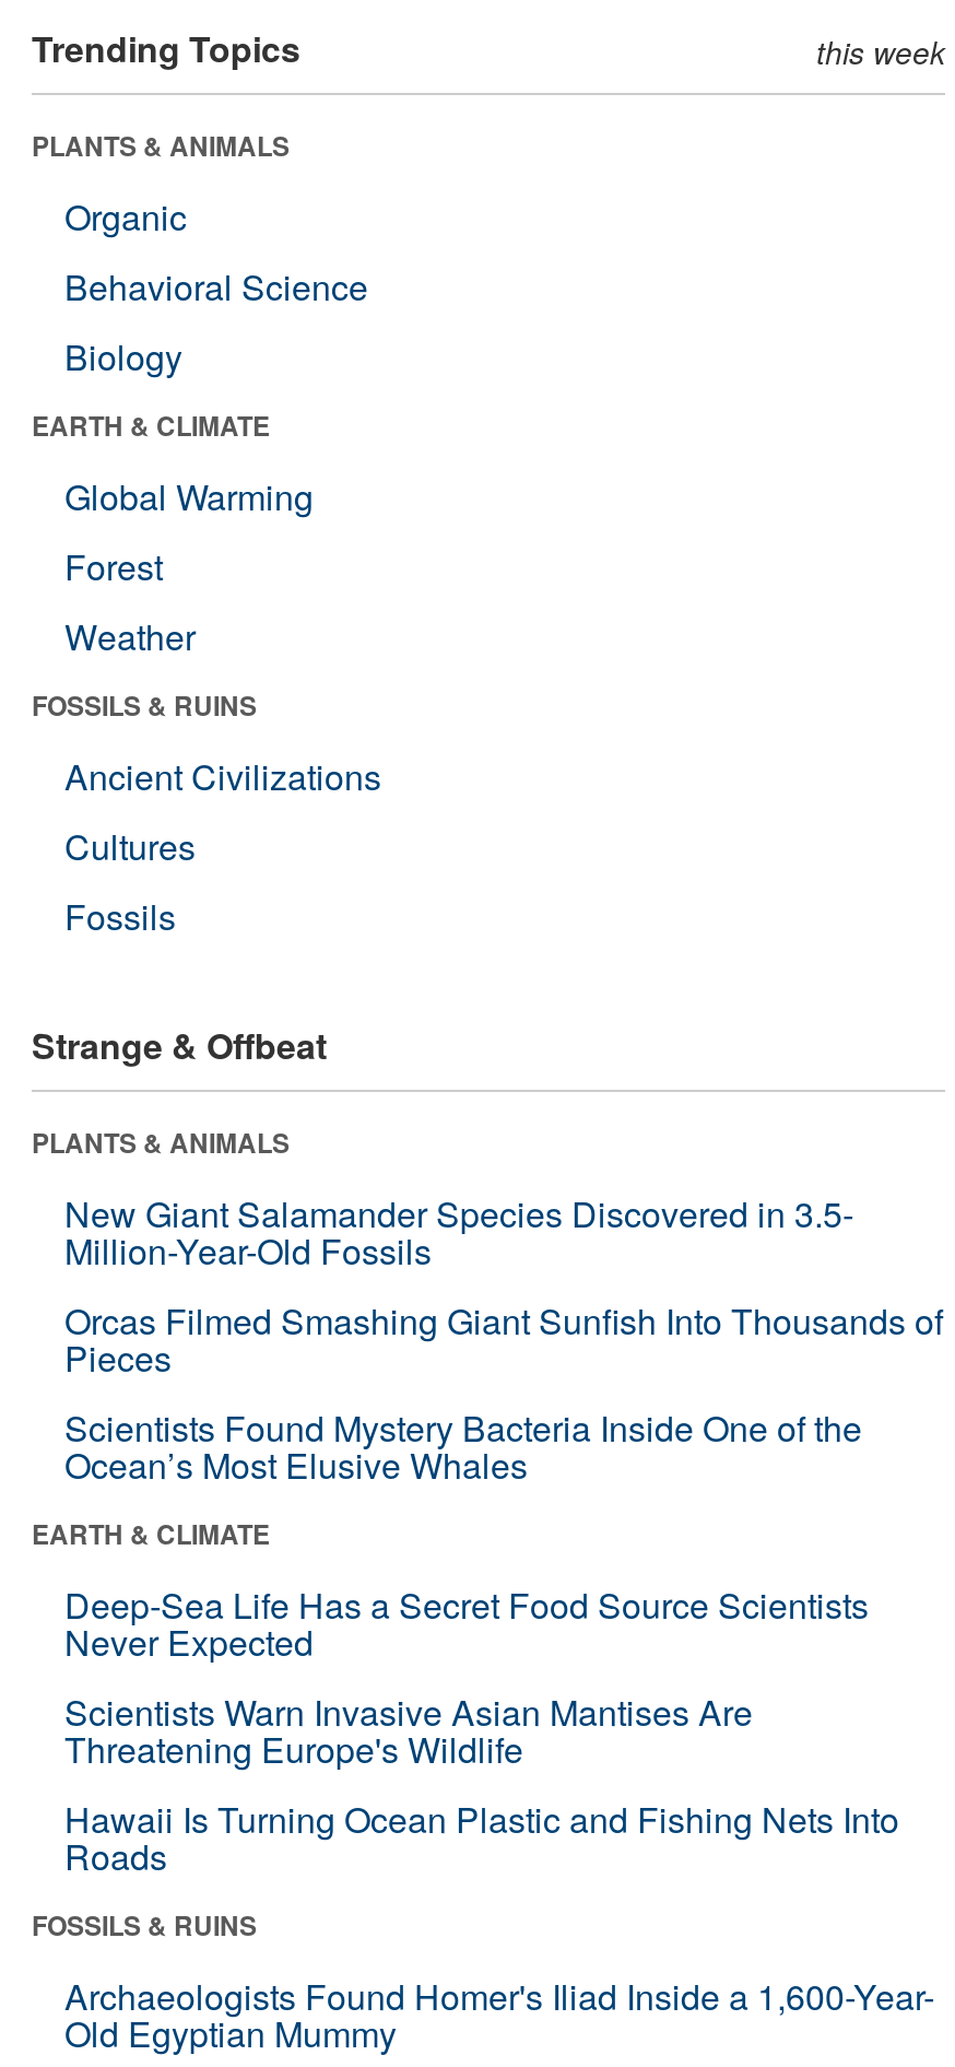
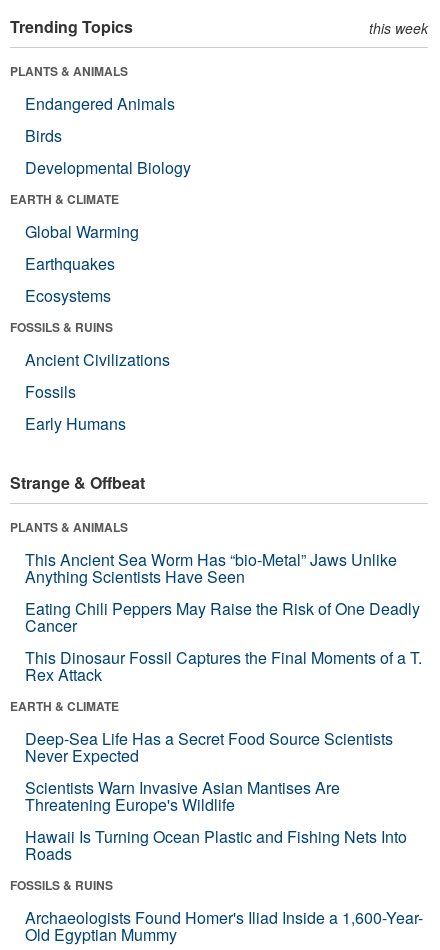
- Organic
- Behavioral Science
- Biology
+ Endangered Animals
+ Birds
+ Developmental Biology

- Forest
- Weather
+ Earthquakes
+ Ecosystems

- Cultures

moved up: Fossils

+ Early Humans

- New Giant Salamander Species Discovered in 3.5-
- Million-Year-Old Fossils
- Orcas Filmed Smashing Giant Sunfish Into Thousands of
- Pieces
- Scientists Found Mystery Bacteria Inside One of the
- Ocean’s Most Elusive Whales
+ This Ancient Sea Worm Has “bio-Metal” Jaws Unlike
+ Anything Scientists Have Seen
+ Eating Chili Peppers May Raise the Risk of One Deadly
+ Cancer
+ This Dinosaur Fossil Captures the Final Moments of a T.
+ Rex Attack
